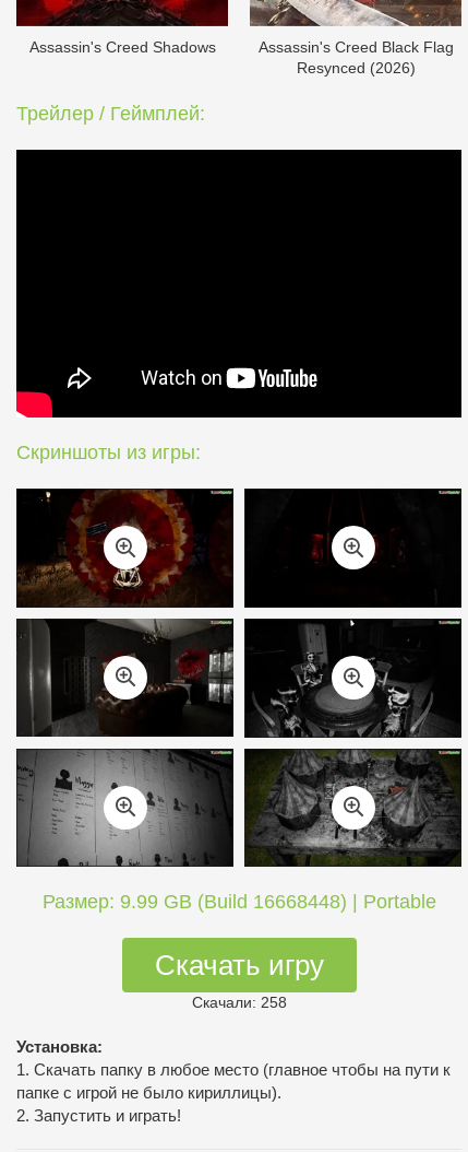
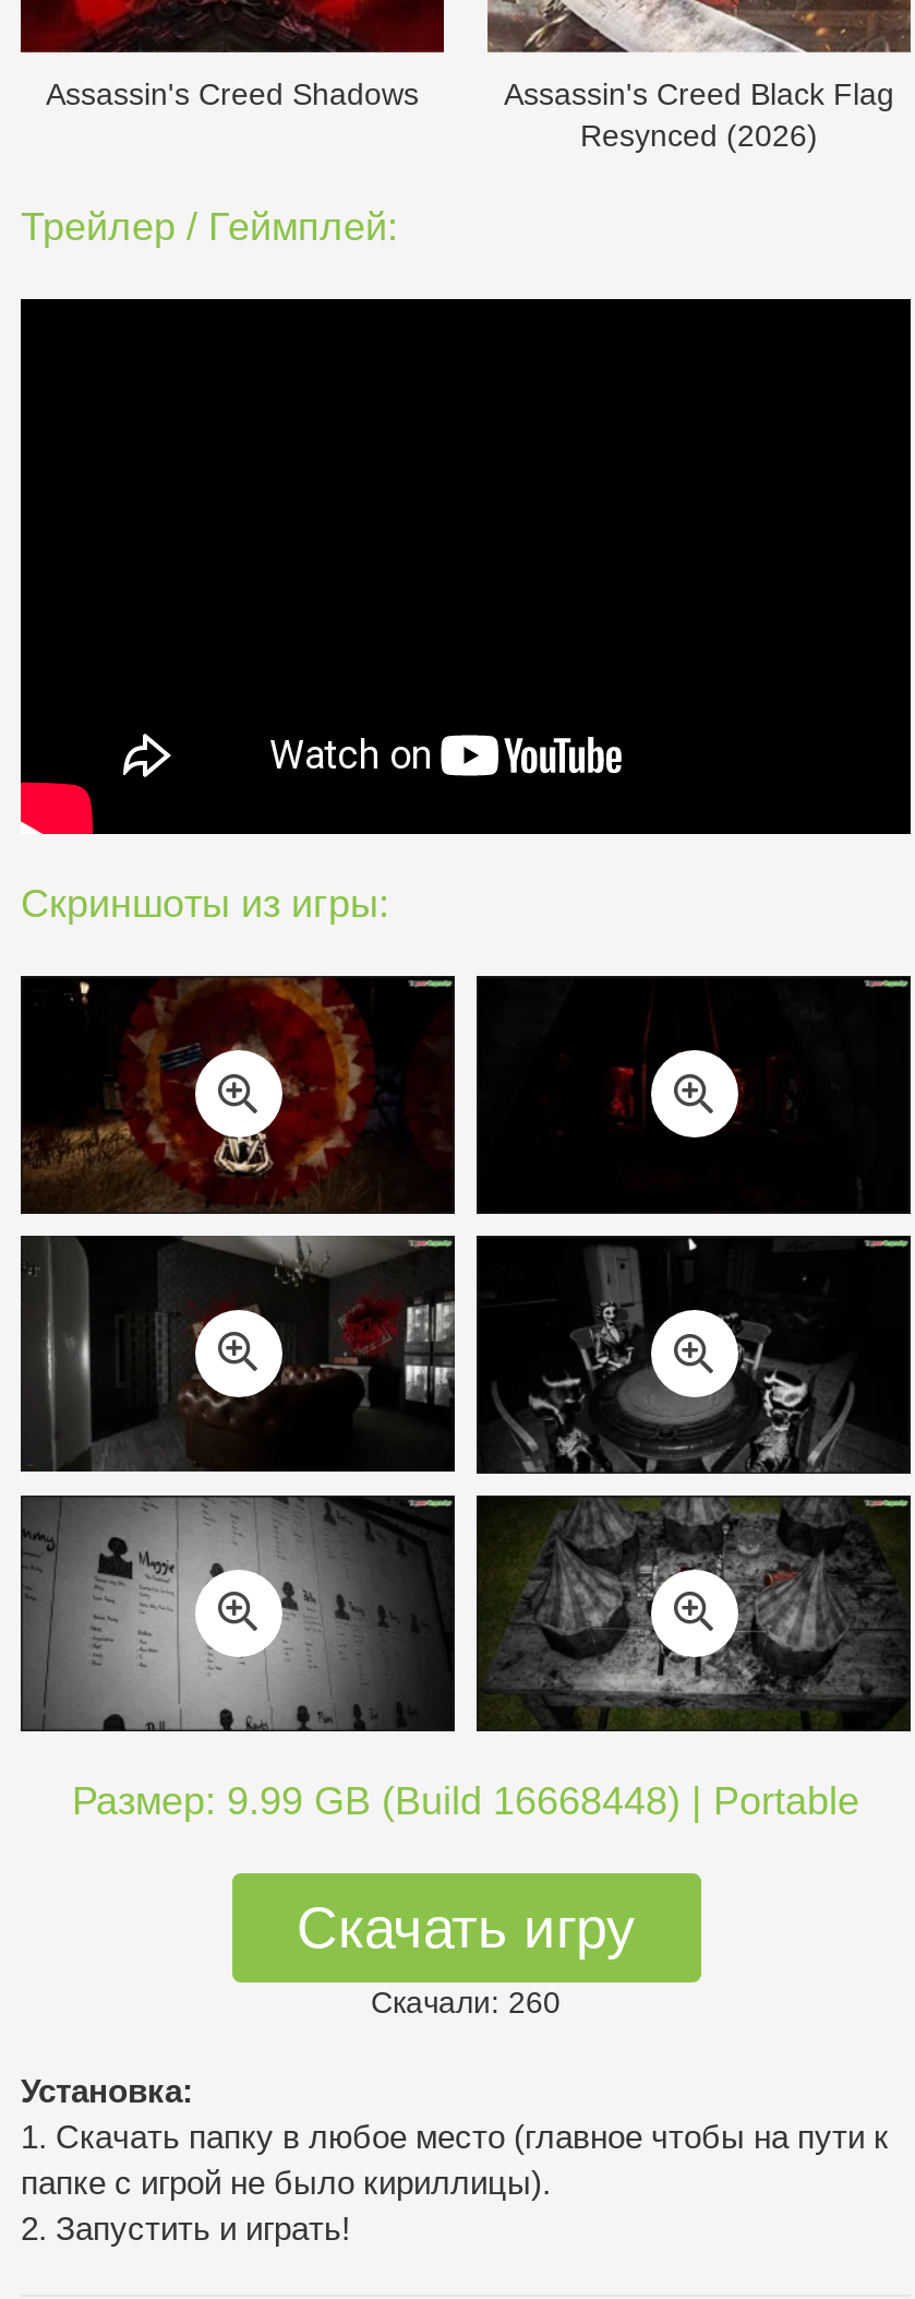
- Скачали: 258
+ Скачали: 260
